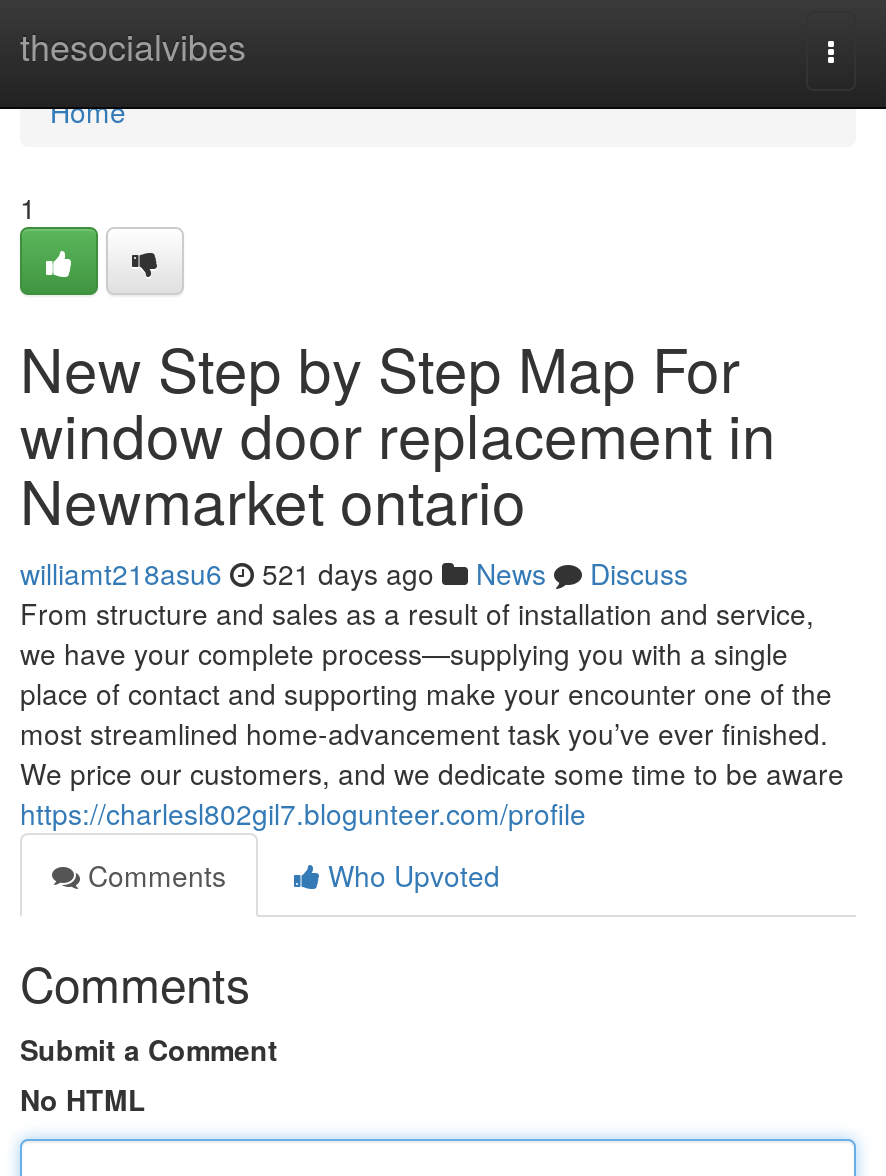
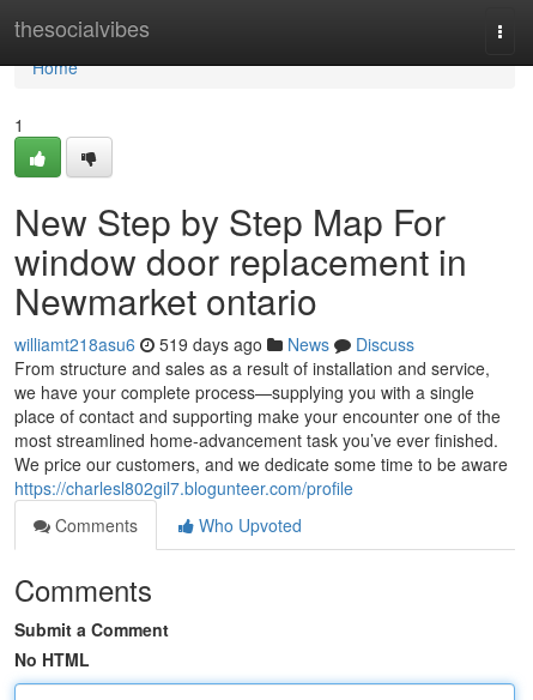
- williamt218asu6 521 days ago News Discuss
+ williamt218asu6 519 days ago News Discuss
